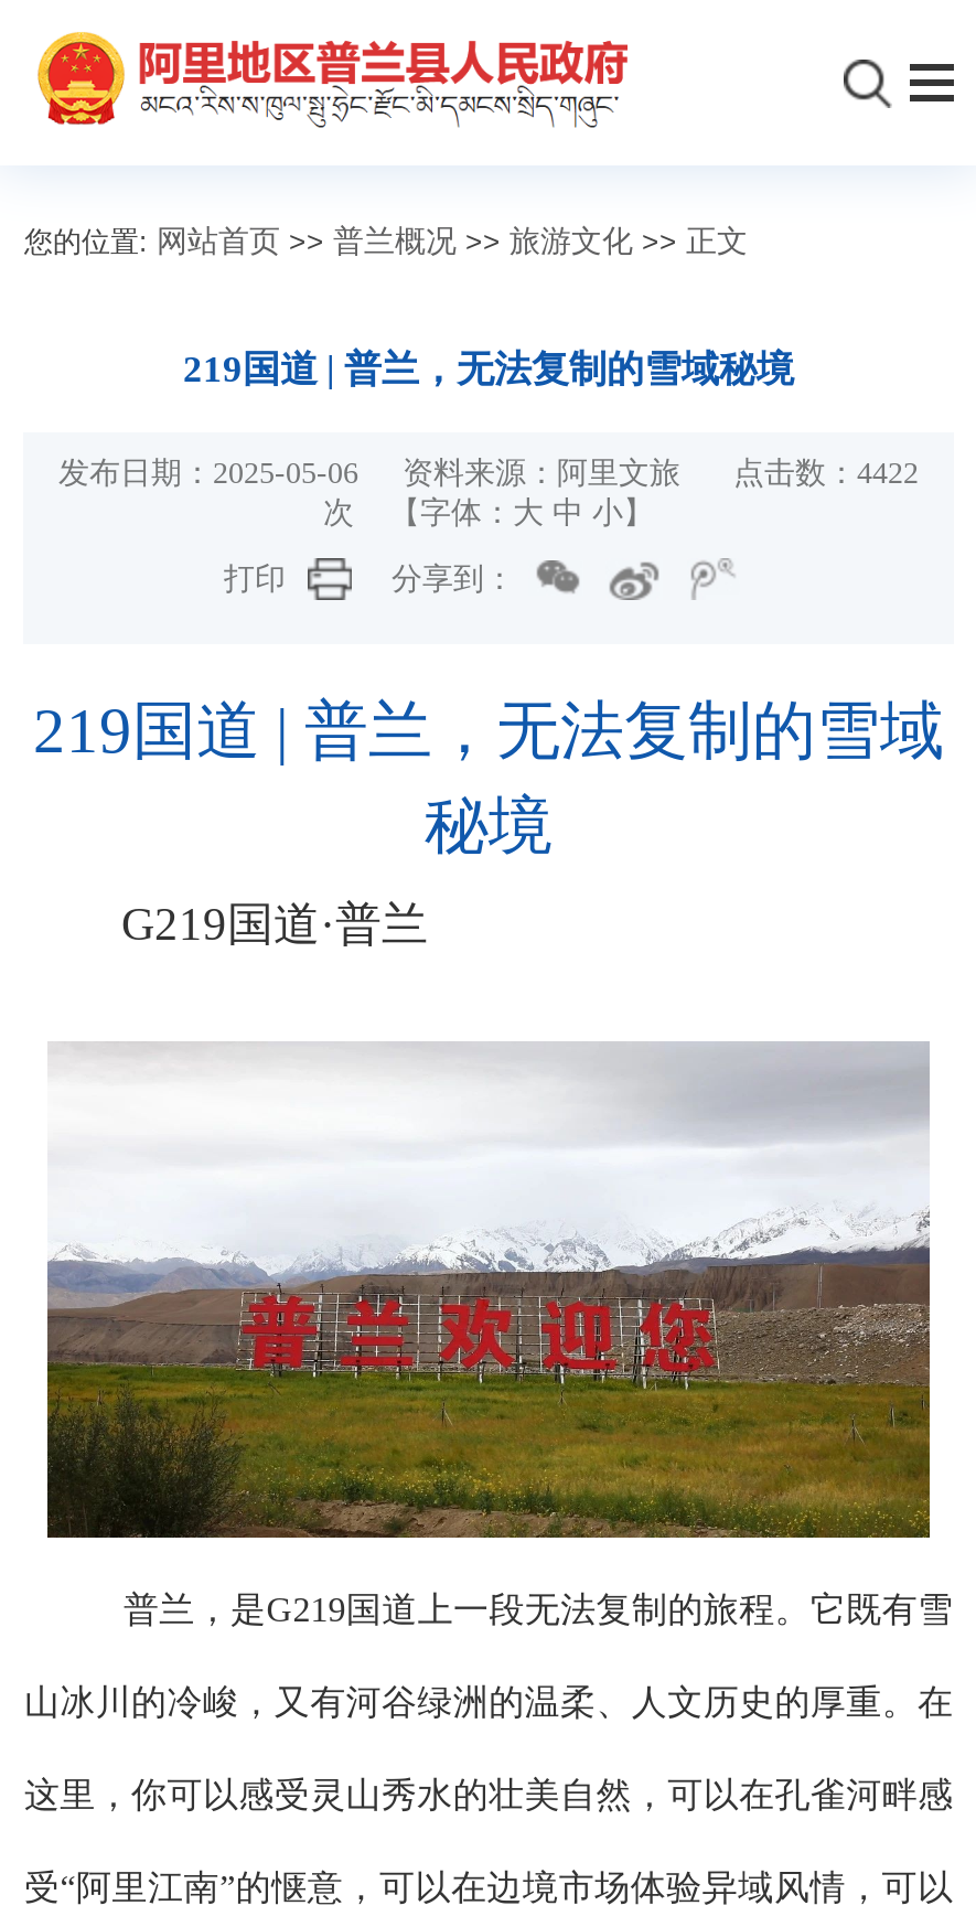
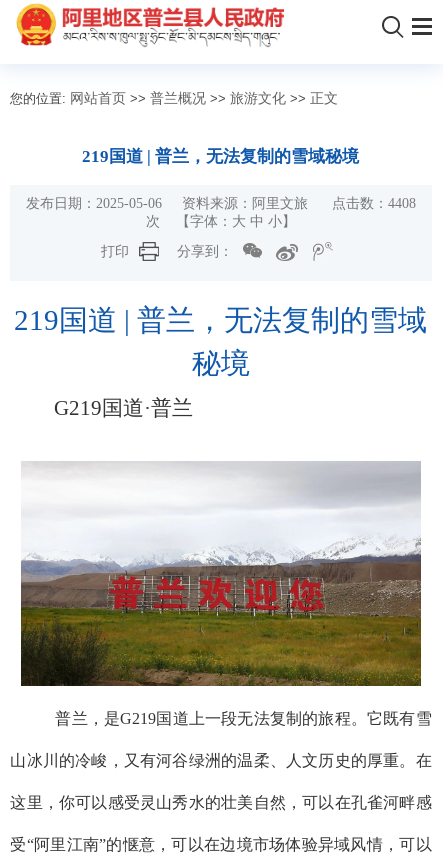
- 发布日期：2025-05-06 资料来源：阿里文旅 点击数：4422
+ 发布日期：2025-05-06 资料来源：阿里文旅 点击数：4408
